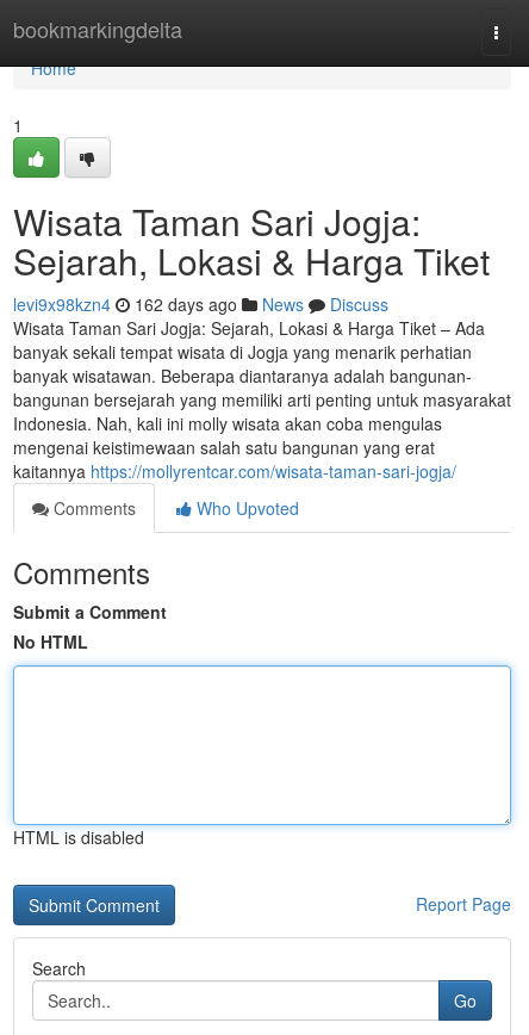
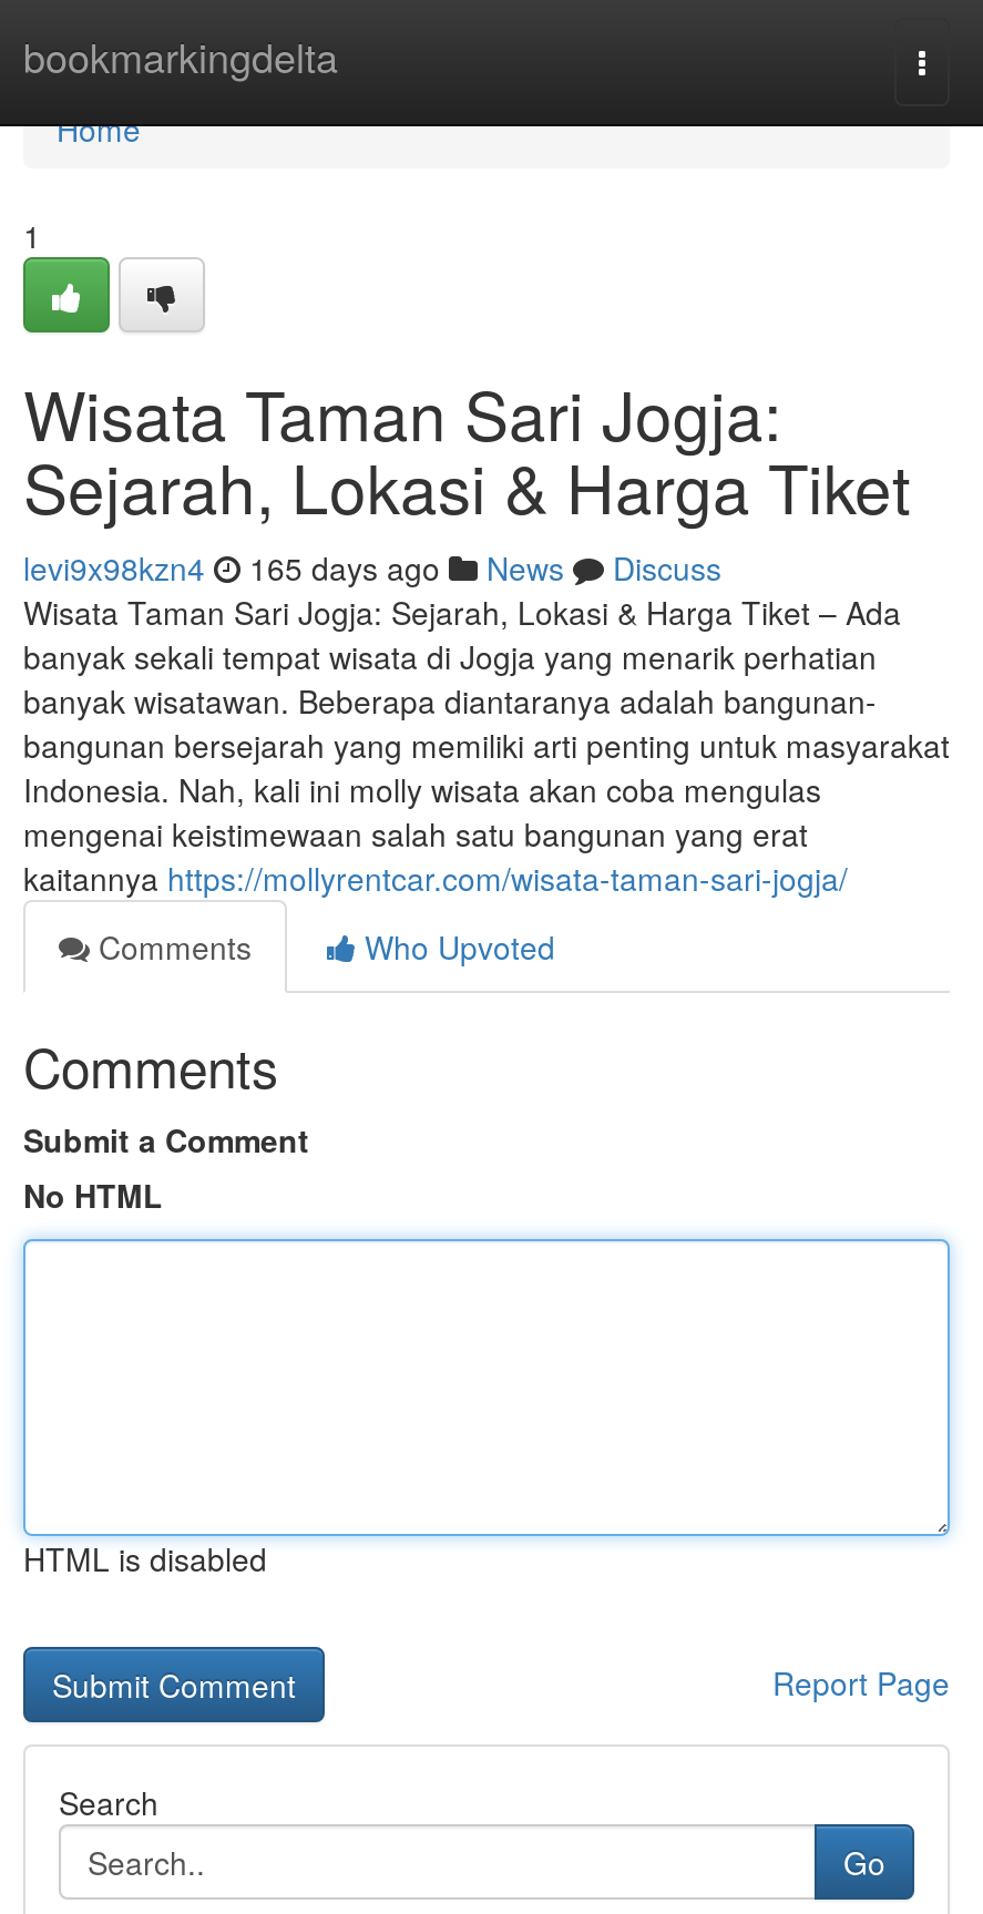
- levi9x98kzn4 162 days ago News Discuss
+ levi9x98kzn4 165 days ago News Discuss
